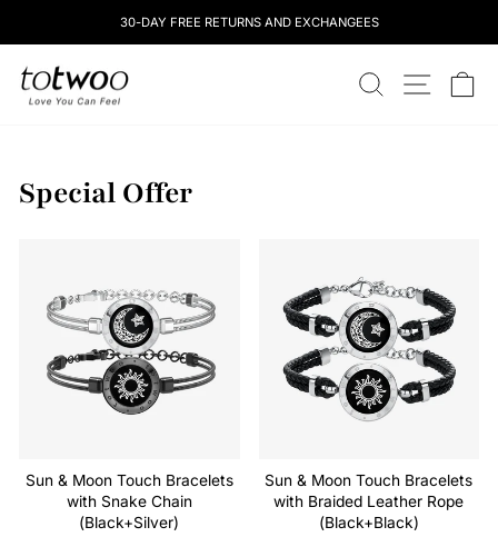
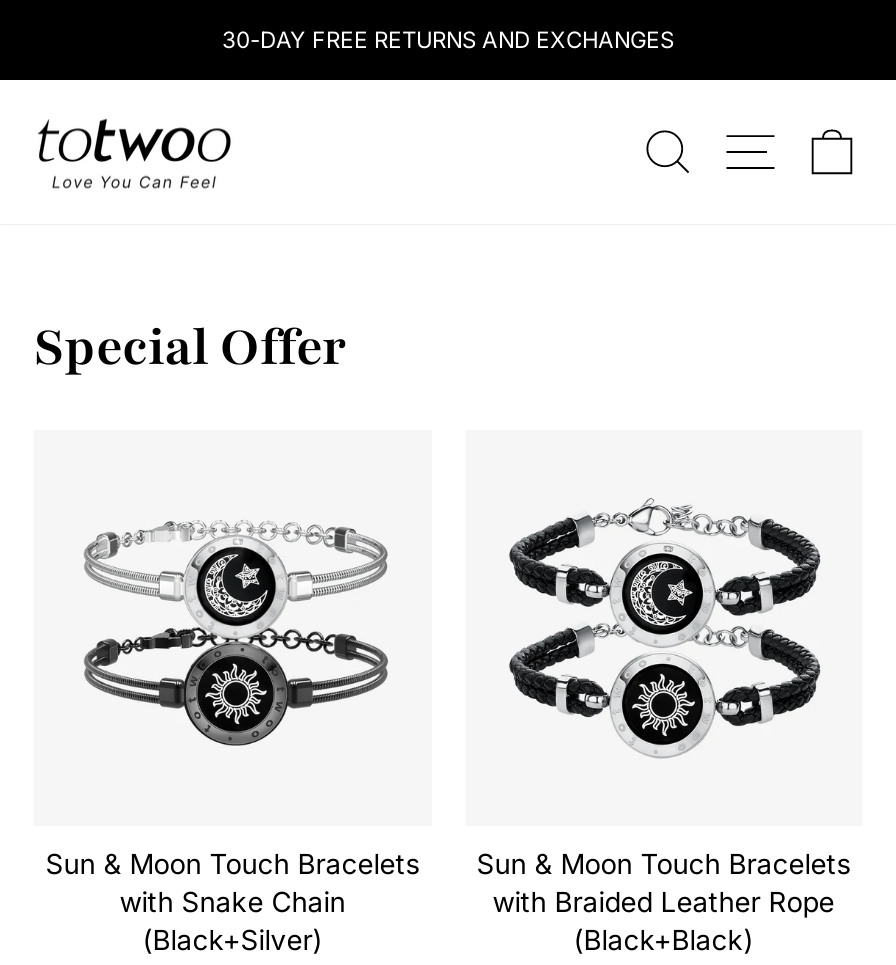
- 30-DAY FREE RETURNS AND EXCHANGEES
+ 30-DAY FREE RETURNS AND EXCHANGES
